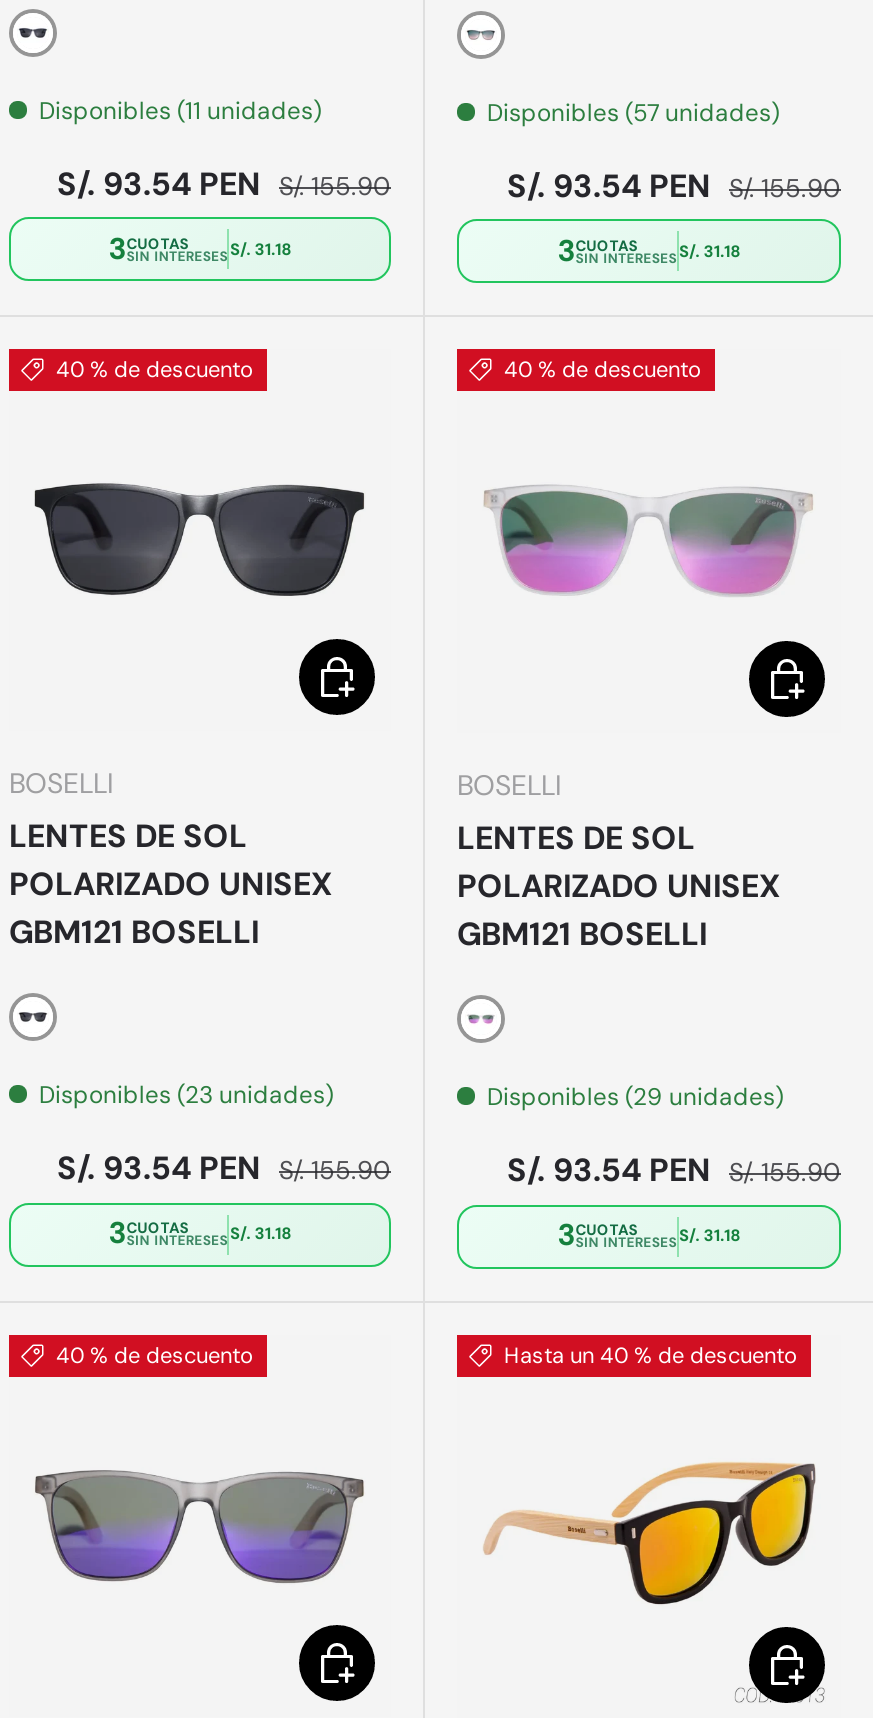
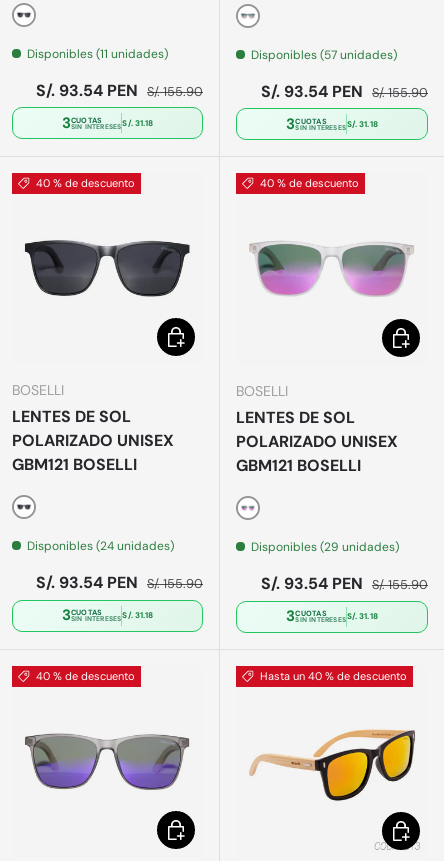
- Disponibles (23 unidades)
+ Disponibles (24 unidades)
